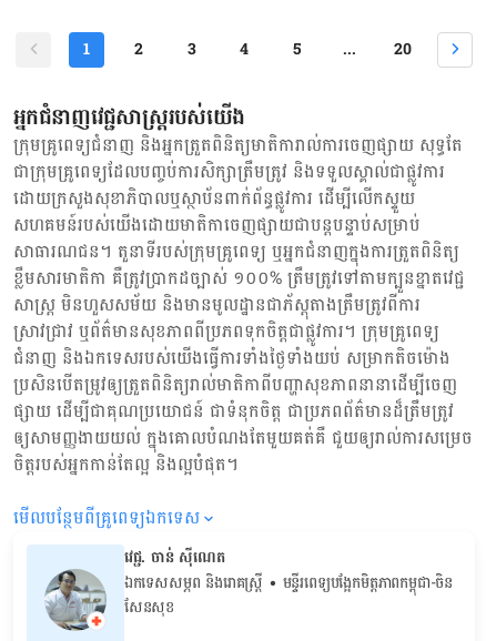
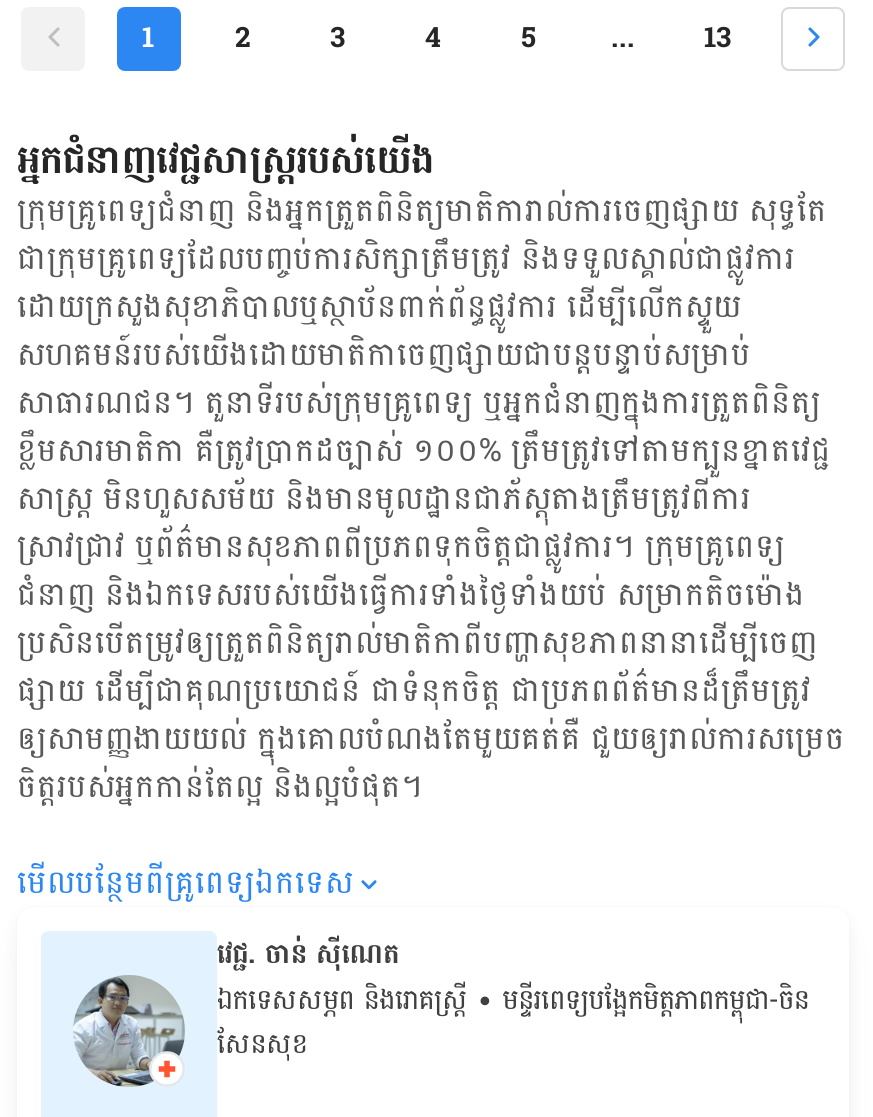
- 20
+ 13
